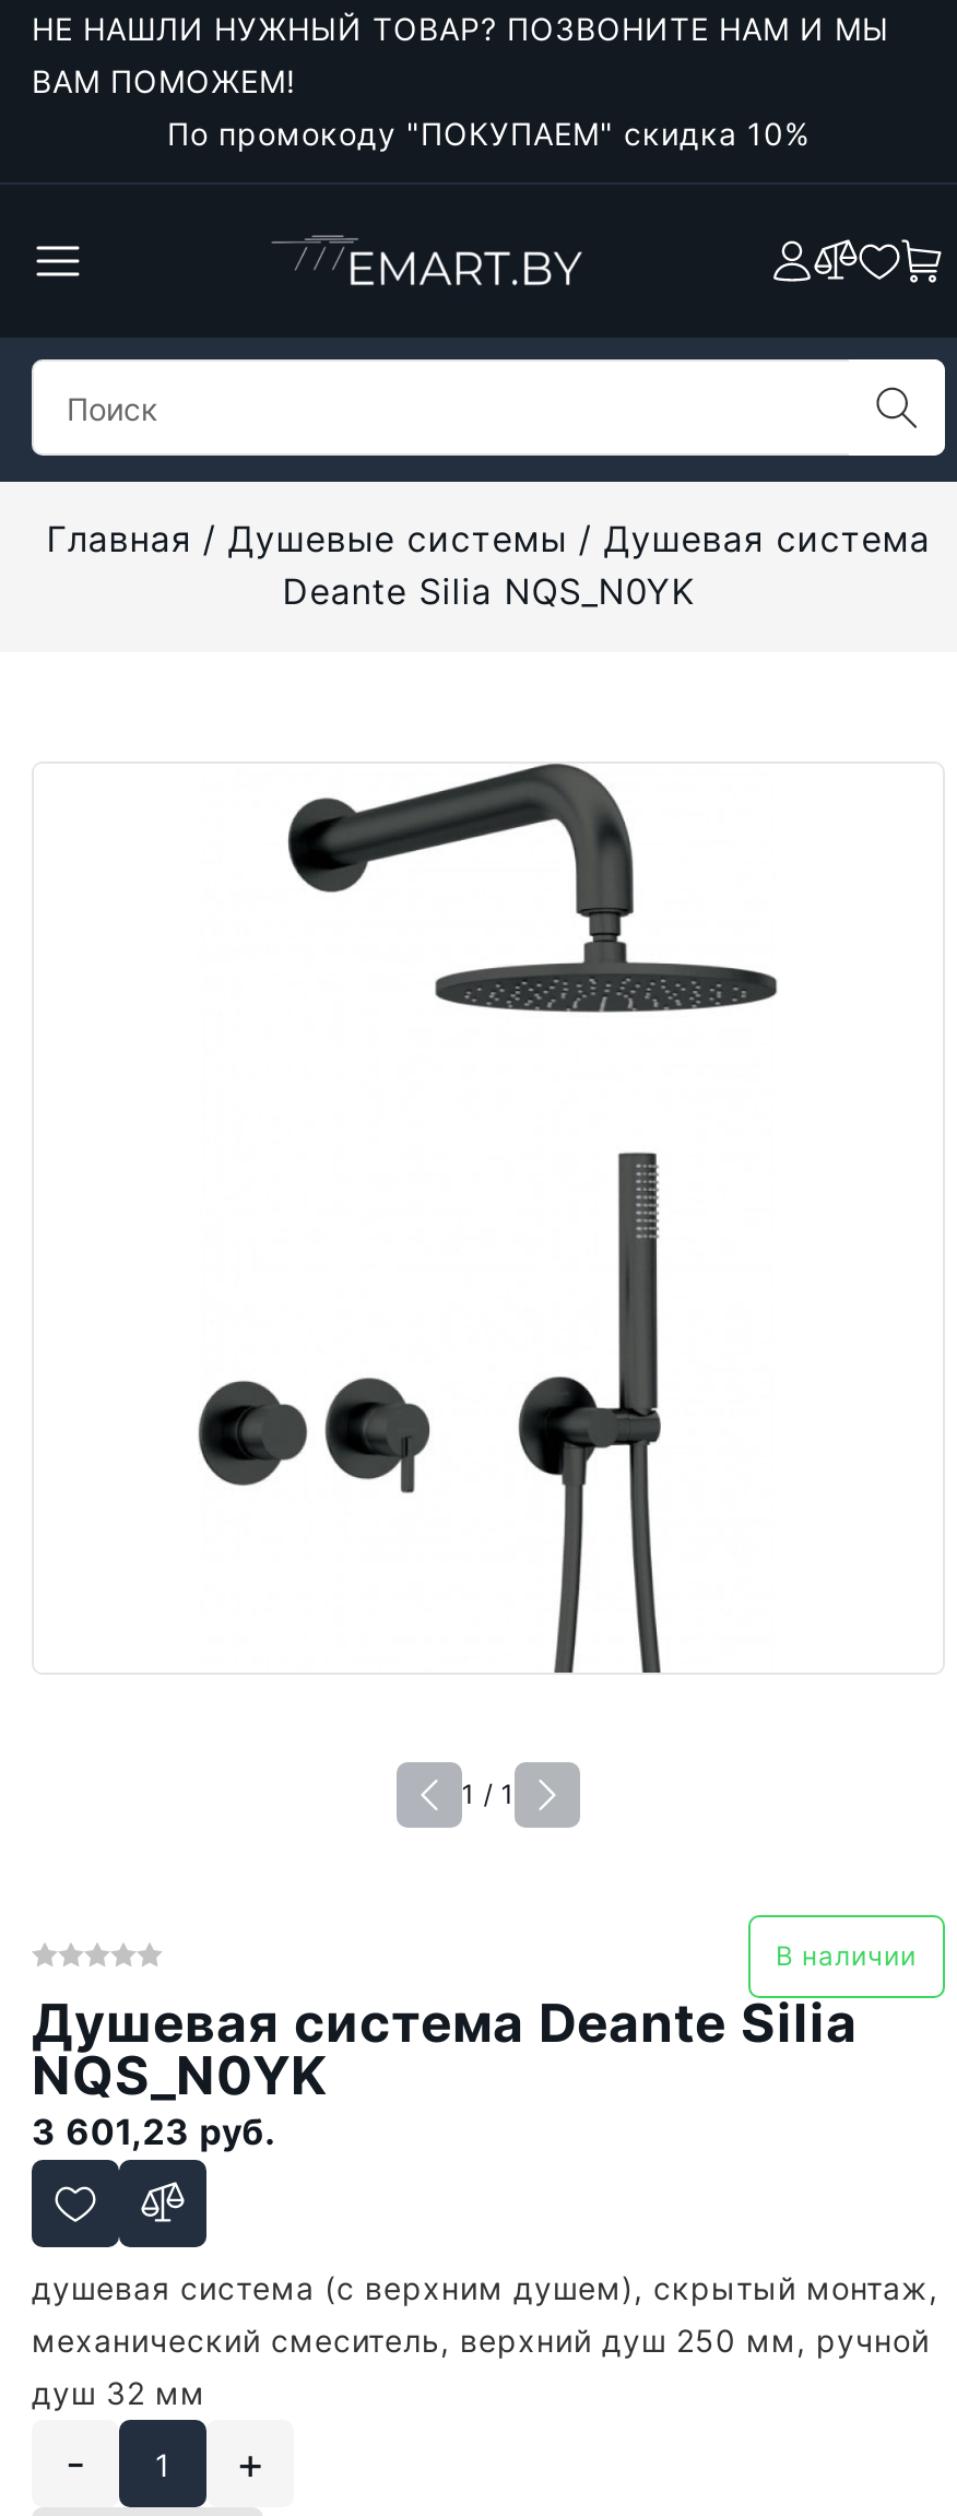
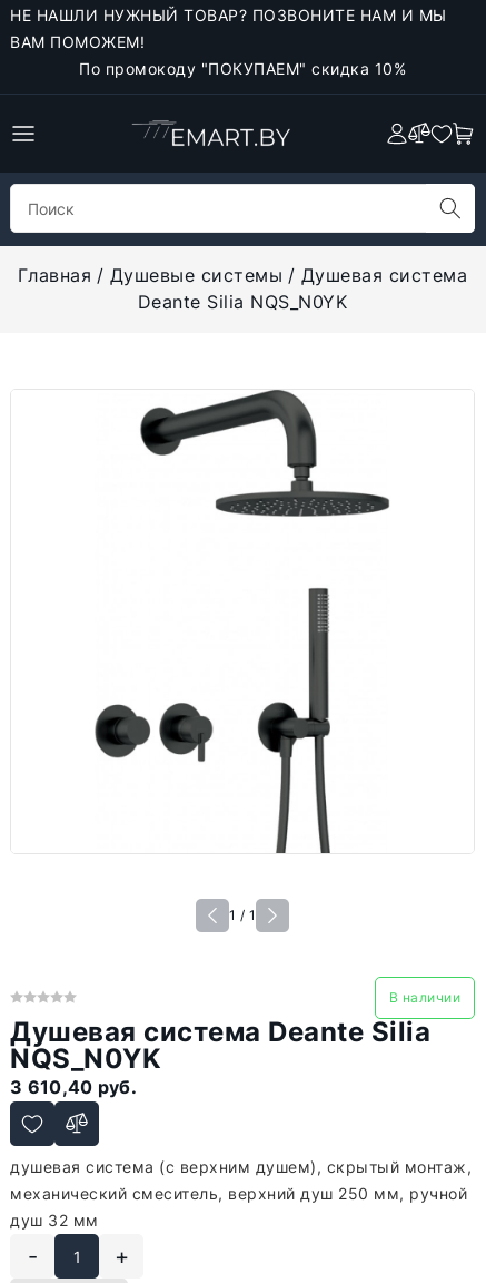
- 3 601,23 руб.
+ 3 610,40 руб.
